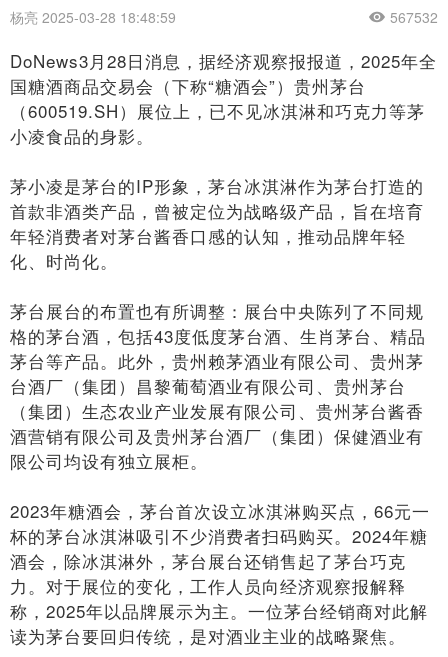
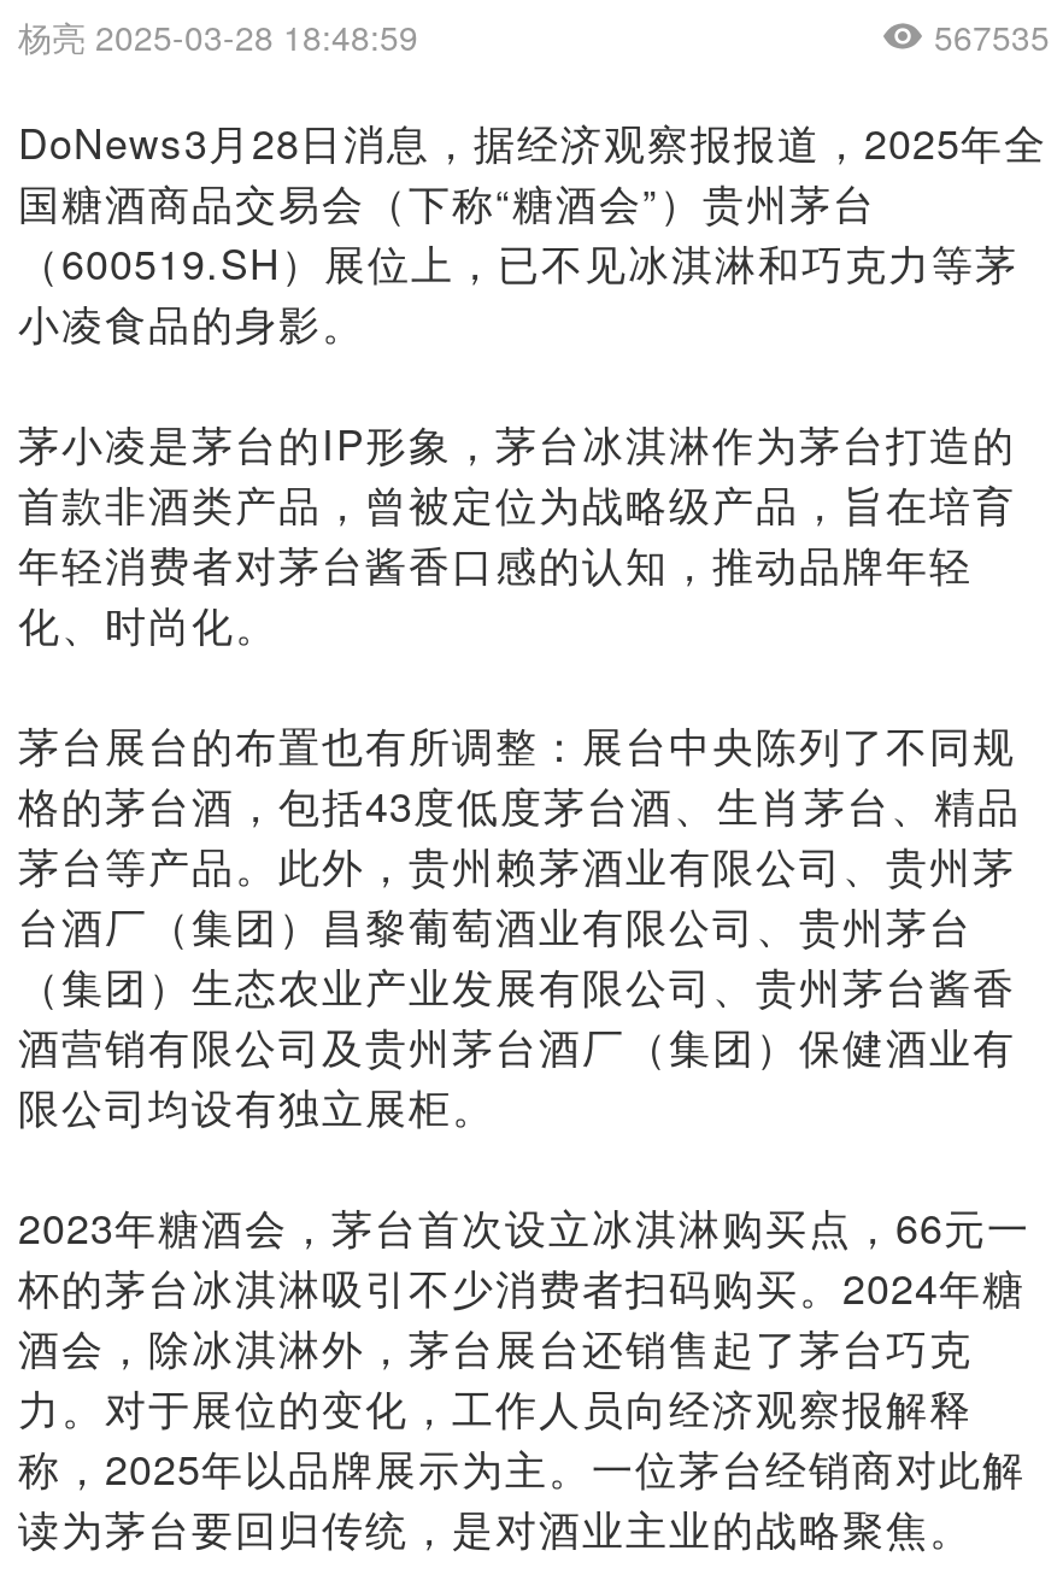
- 567532
+ 567535
